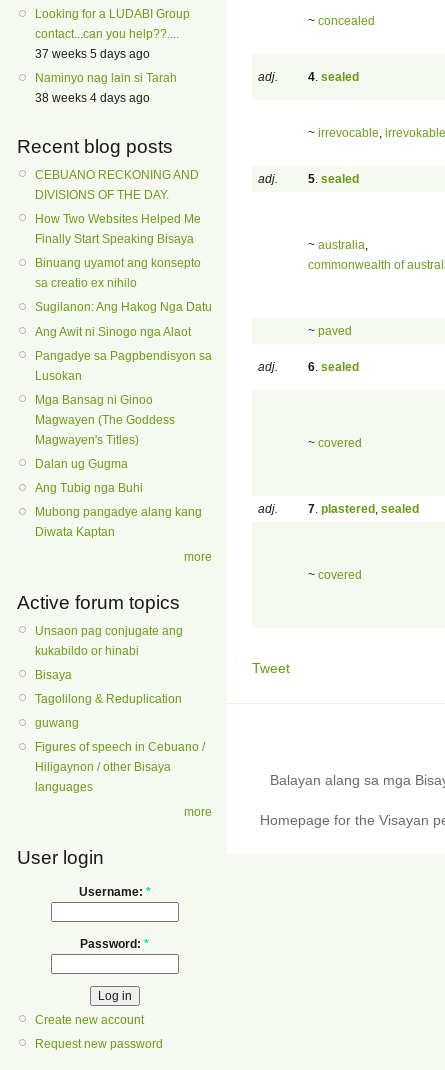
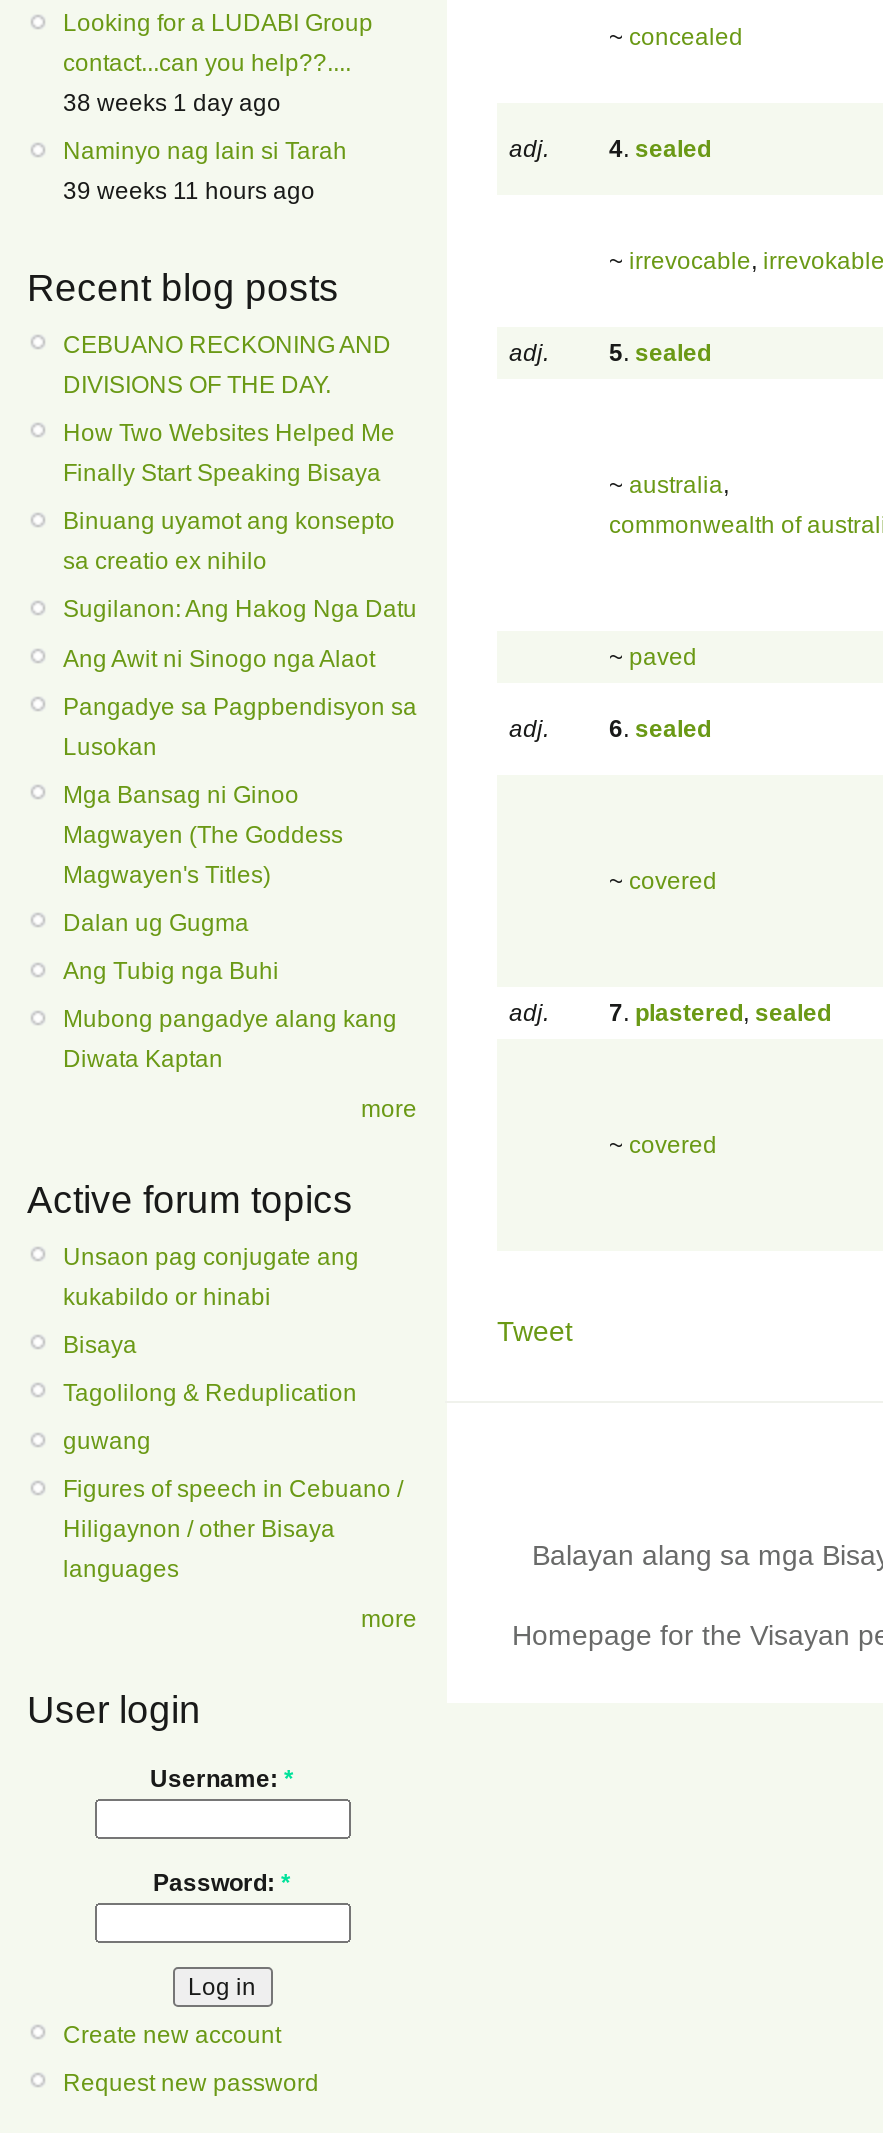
- 37 weeks 5 days ago
+ 38 weeks 1 day ago

- 38 weeks 4 days ago
+ 39 weeks 11 hours ago
